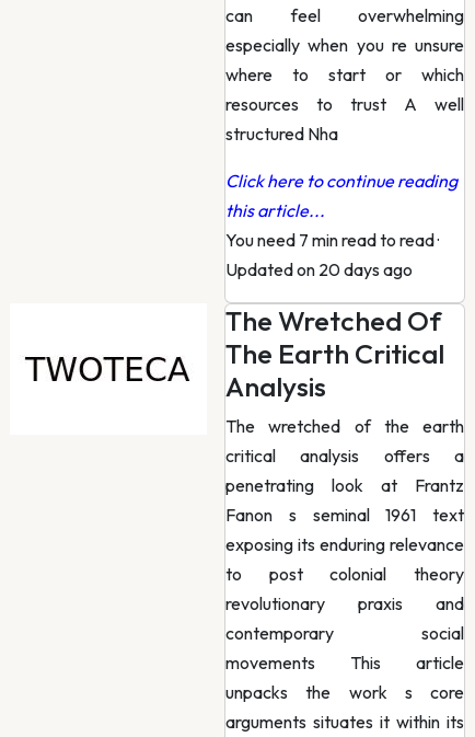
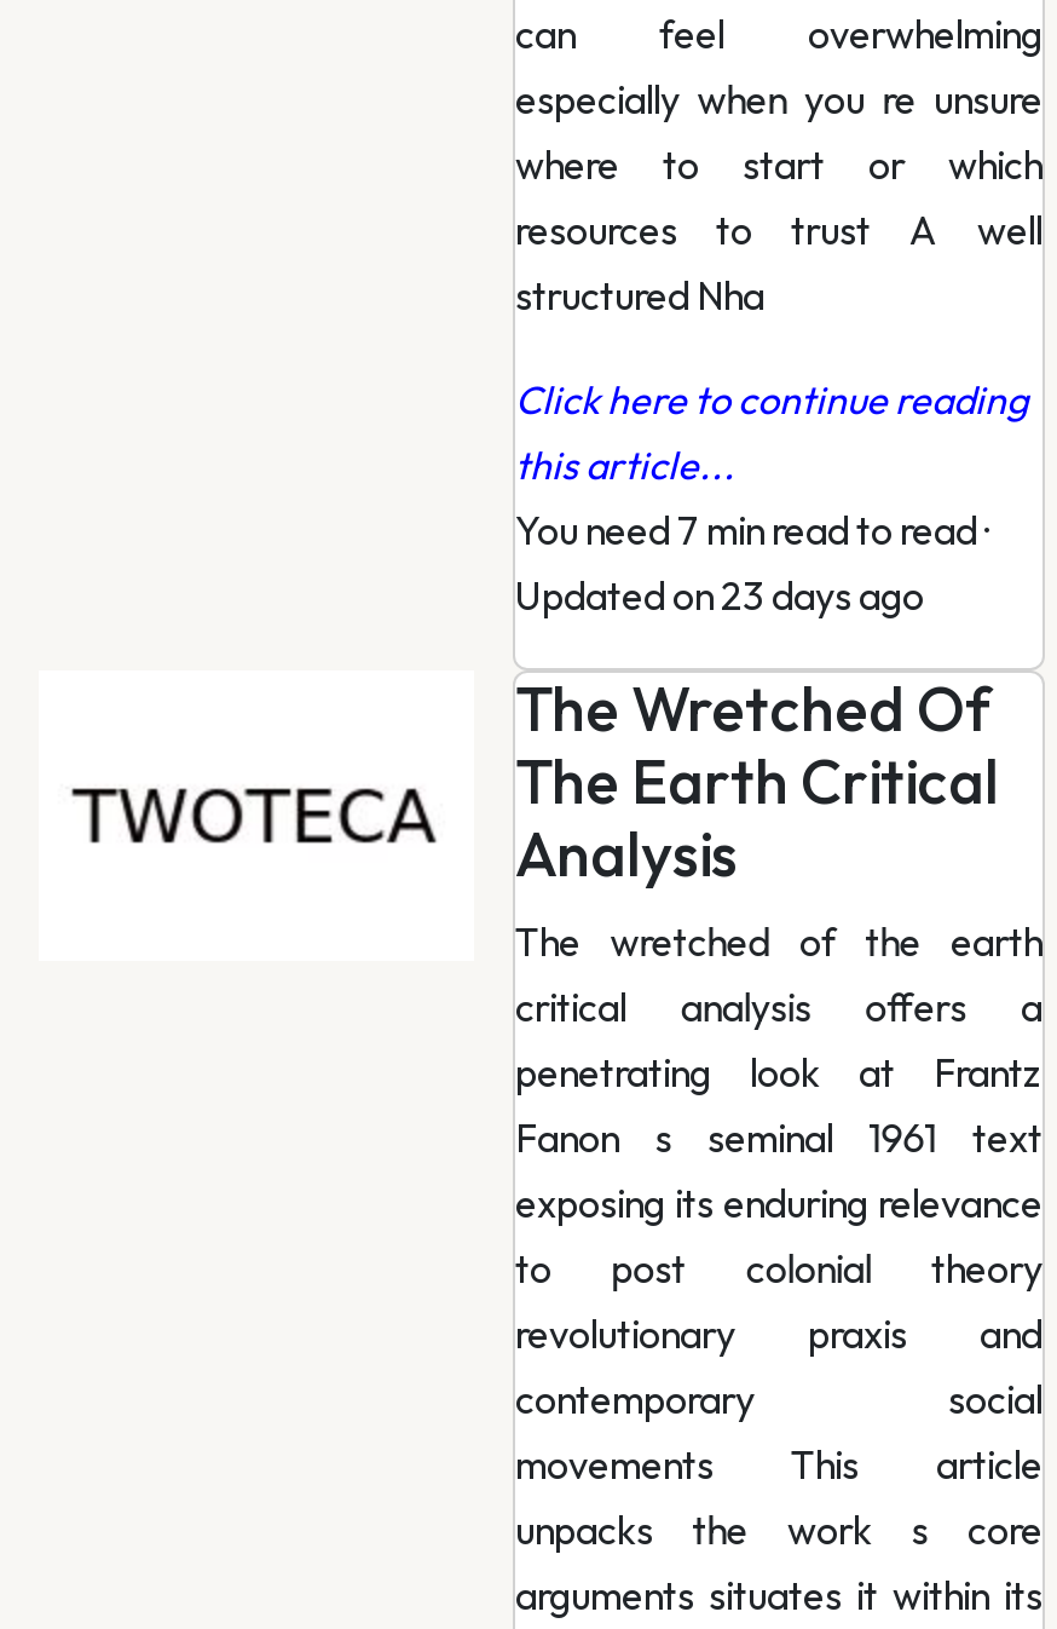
- Updated on 20 days ago
+ Updated on 23 days ago
